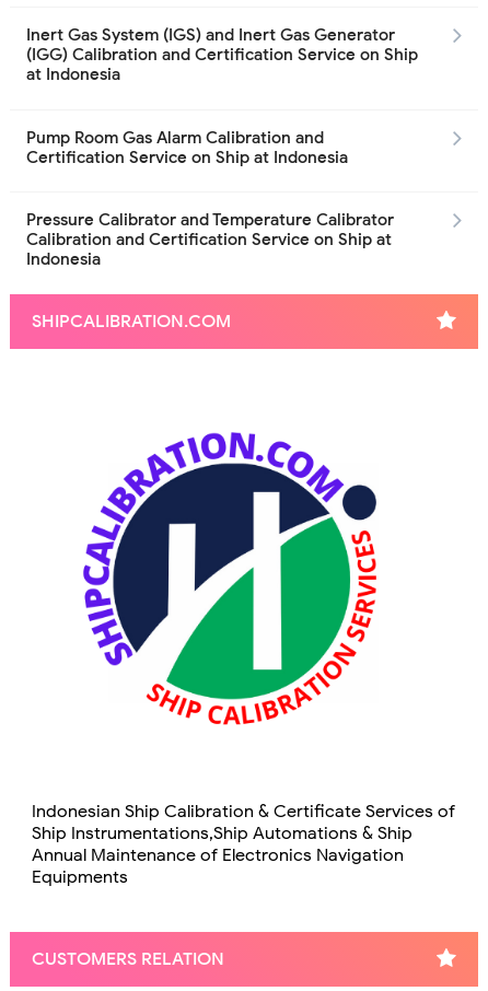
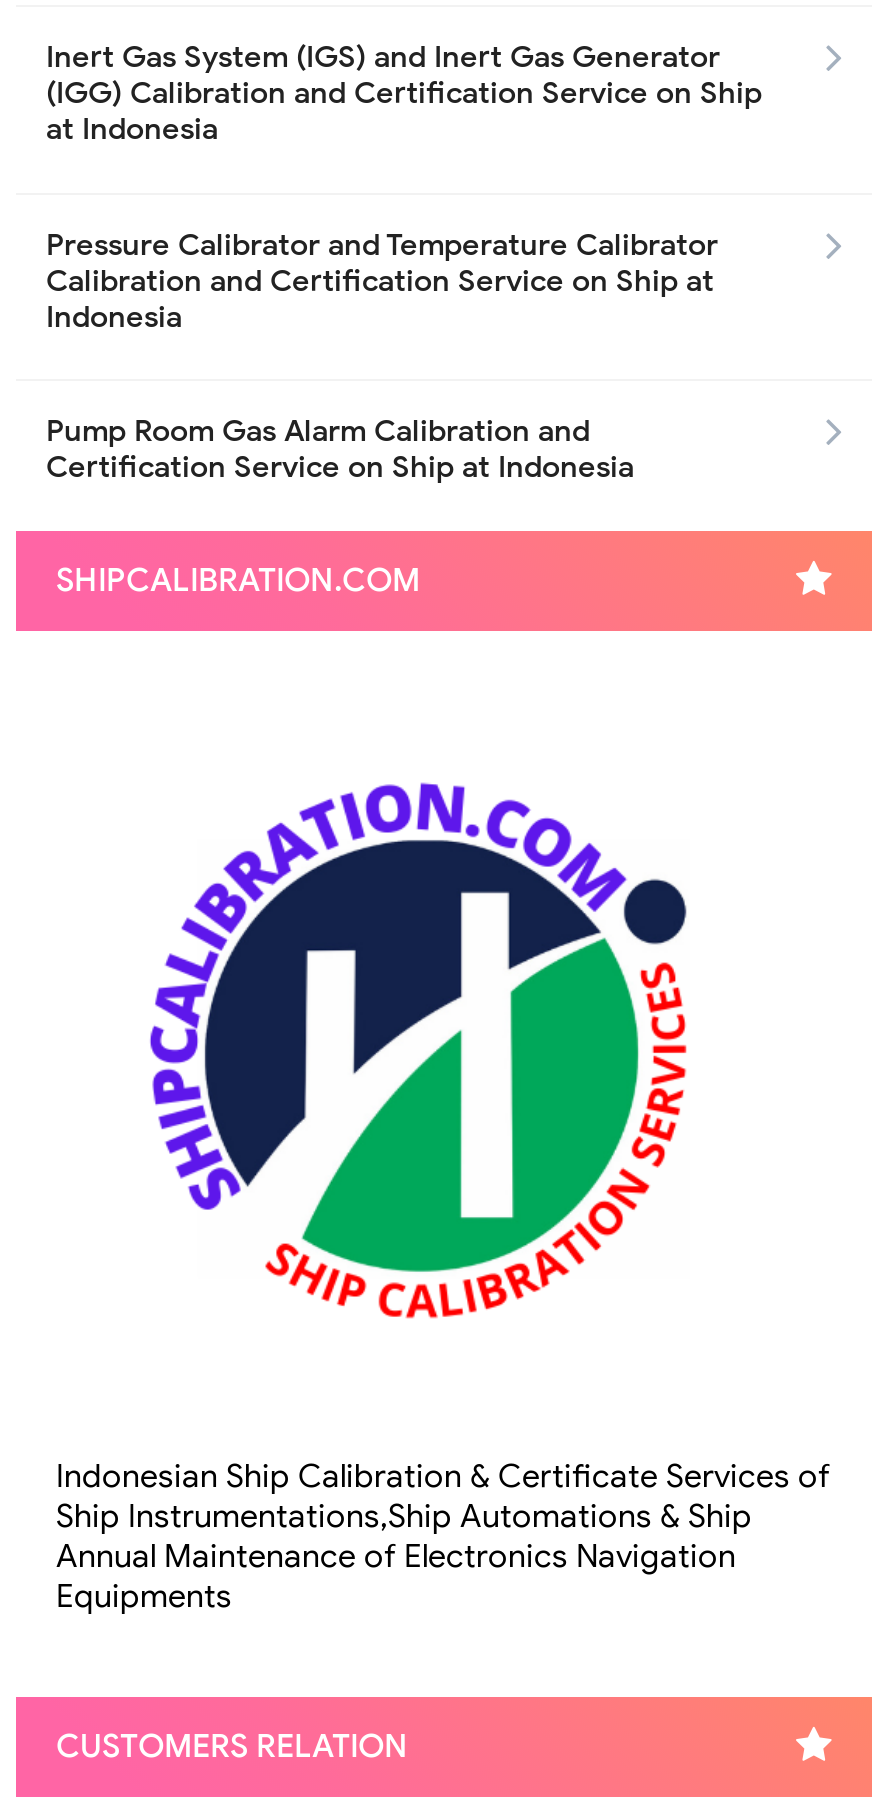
moved down: Pump Room Gas Alarm Calibration and | Certification Service on Ship at Indonesia

moved up: Pressure Calibrator and Temperature Calibrator | Calibration and Certification Service on Ship at | Indonesia
